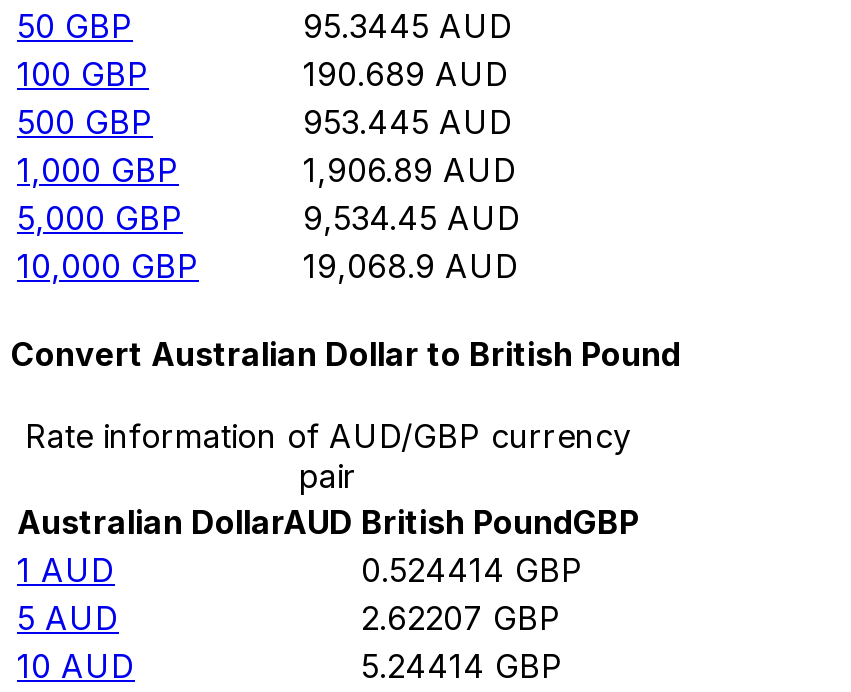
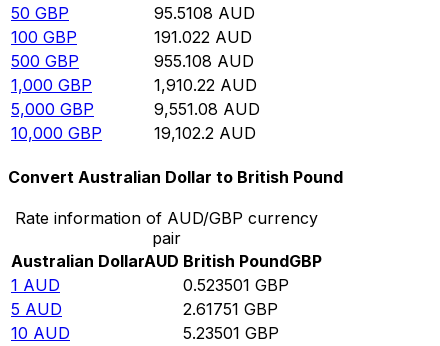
- 95.3445 AUD
+ 95.5108 AUD

- 190.689 AUD
+ 191.022 AUD

- 953.445 AUD
+ 955.108 AUD

- 1,906.89 AUD
+ 1,910.22 AUD

- 9,534.45 AUD
+ 9,551.08 AUD

- 19,068.9 AUD
+ 19,102.2 AUD

- 0.524414 GBP
+ 0.523501 GBP

- 2.62207 GBP
+ 2.61751 GBP

- 5.24414 GBP
+ 5.23501 GBP
